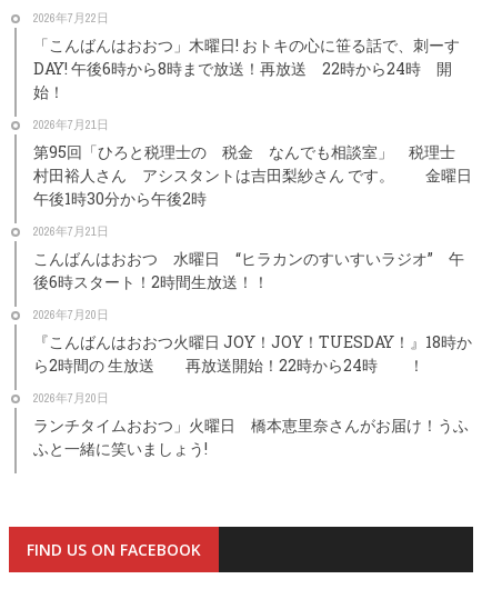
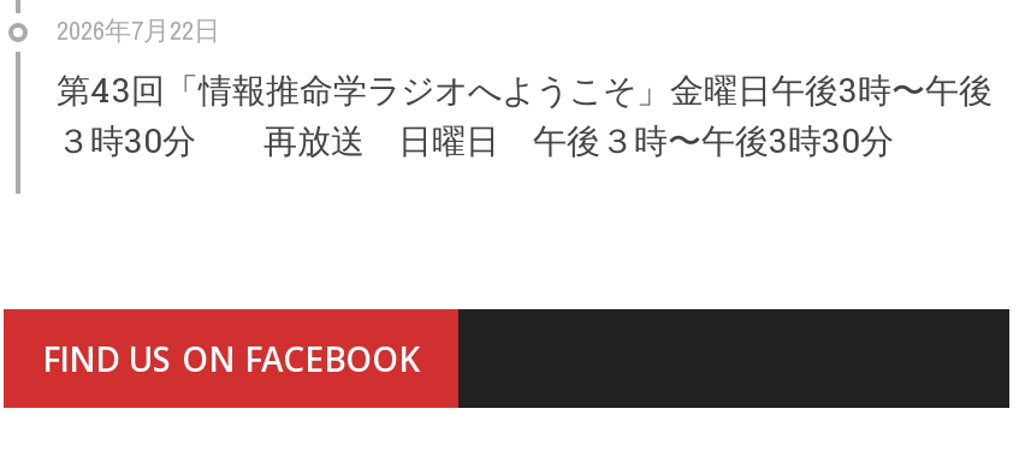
- 「こんばんはおおつ」木曜日! おトキの心に笹る話で、刺ーす
- DAY! 午後6時から8時まで放送！再放送 22時から24時 開
- 始！
- 2026年7月21日
- 第95回「ひろと税理士の 税金 なんでも相談室」 税理士
- 村田裕人さん アシスタントは吉田梨紗さん です。 金曜日
- 午後1時30分から午後2時
- 2026年7月21日
- こんばんはおおつ 水曜日 “ヒラカンのすいすいラジオ” 午
- 後6時スタート！2時間生放送！！
- 2026年7月20日
- 『こんばんはおおつ火曜日 JOY！JOY！TUESDAY！』18時か
- ら2時間の 生放送 再放送開始！22時から24時 ！
- 2026年7月20日
- ランチタイムおおつ」火曜日 橋本恵里奈さんがお届け！うふ
- ふと一緒に笑いましょう!
+ 第43回「情報推命学ラジオへようこそ」金曜日午後3時〜午後
+ ３時30分 再放送 日曜日 午後３時〜午後3時30分
